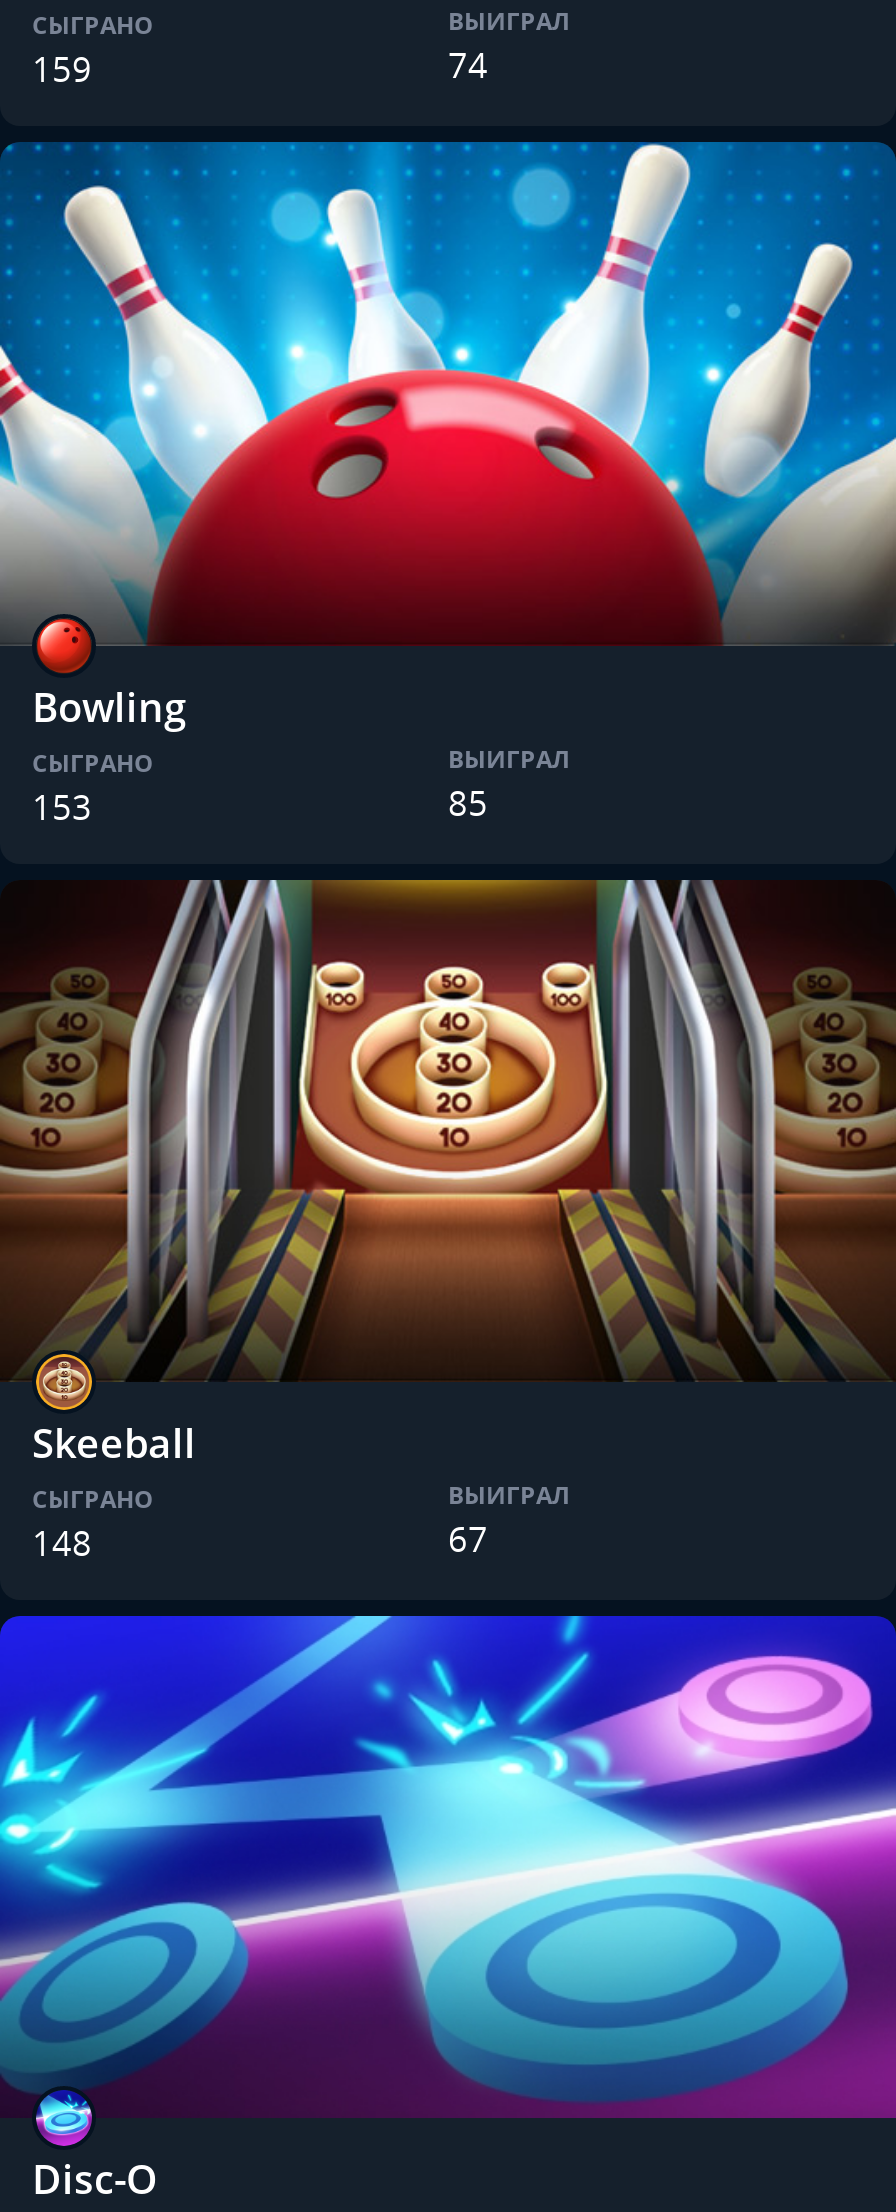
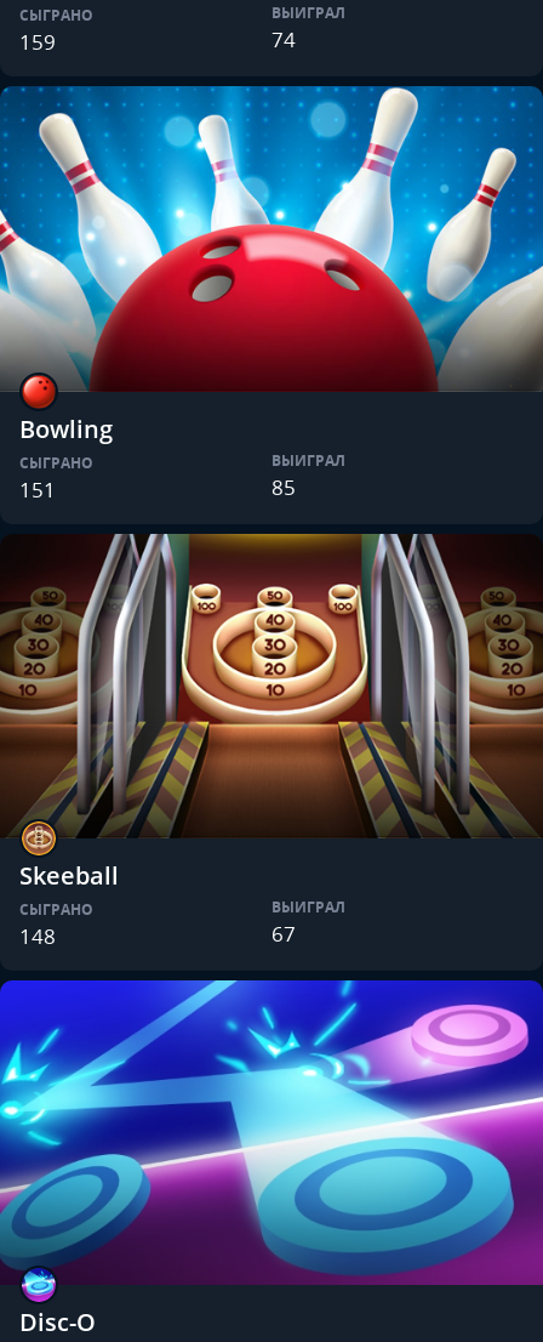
- 153
+ 151
